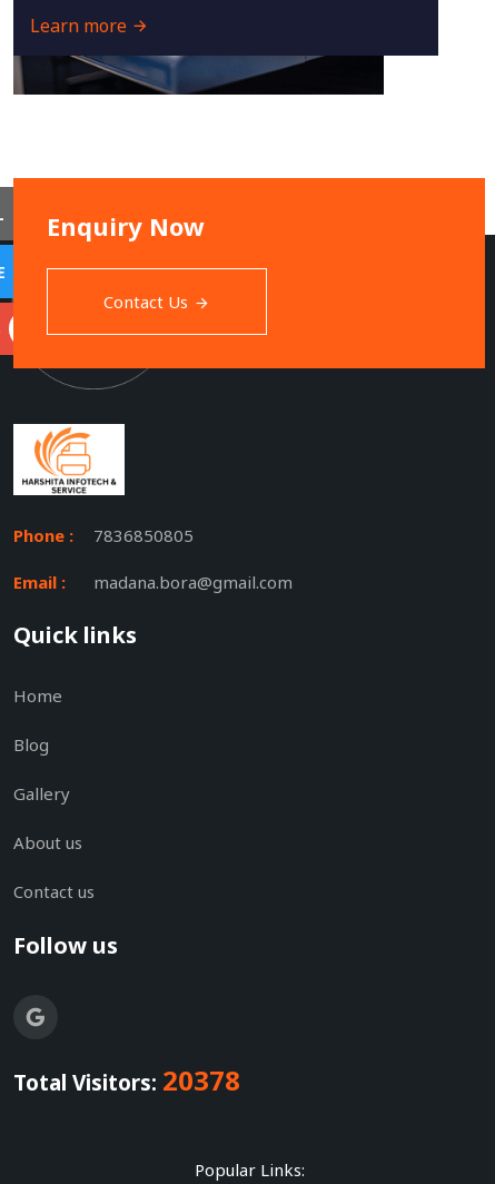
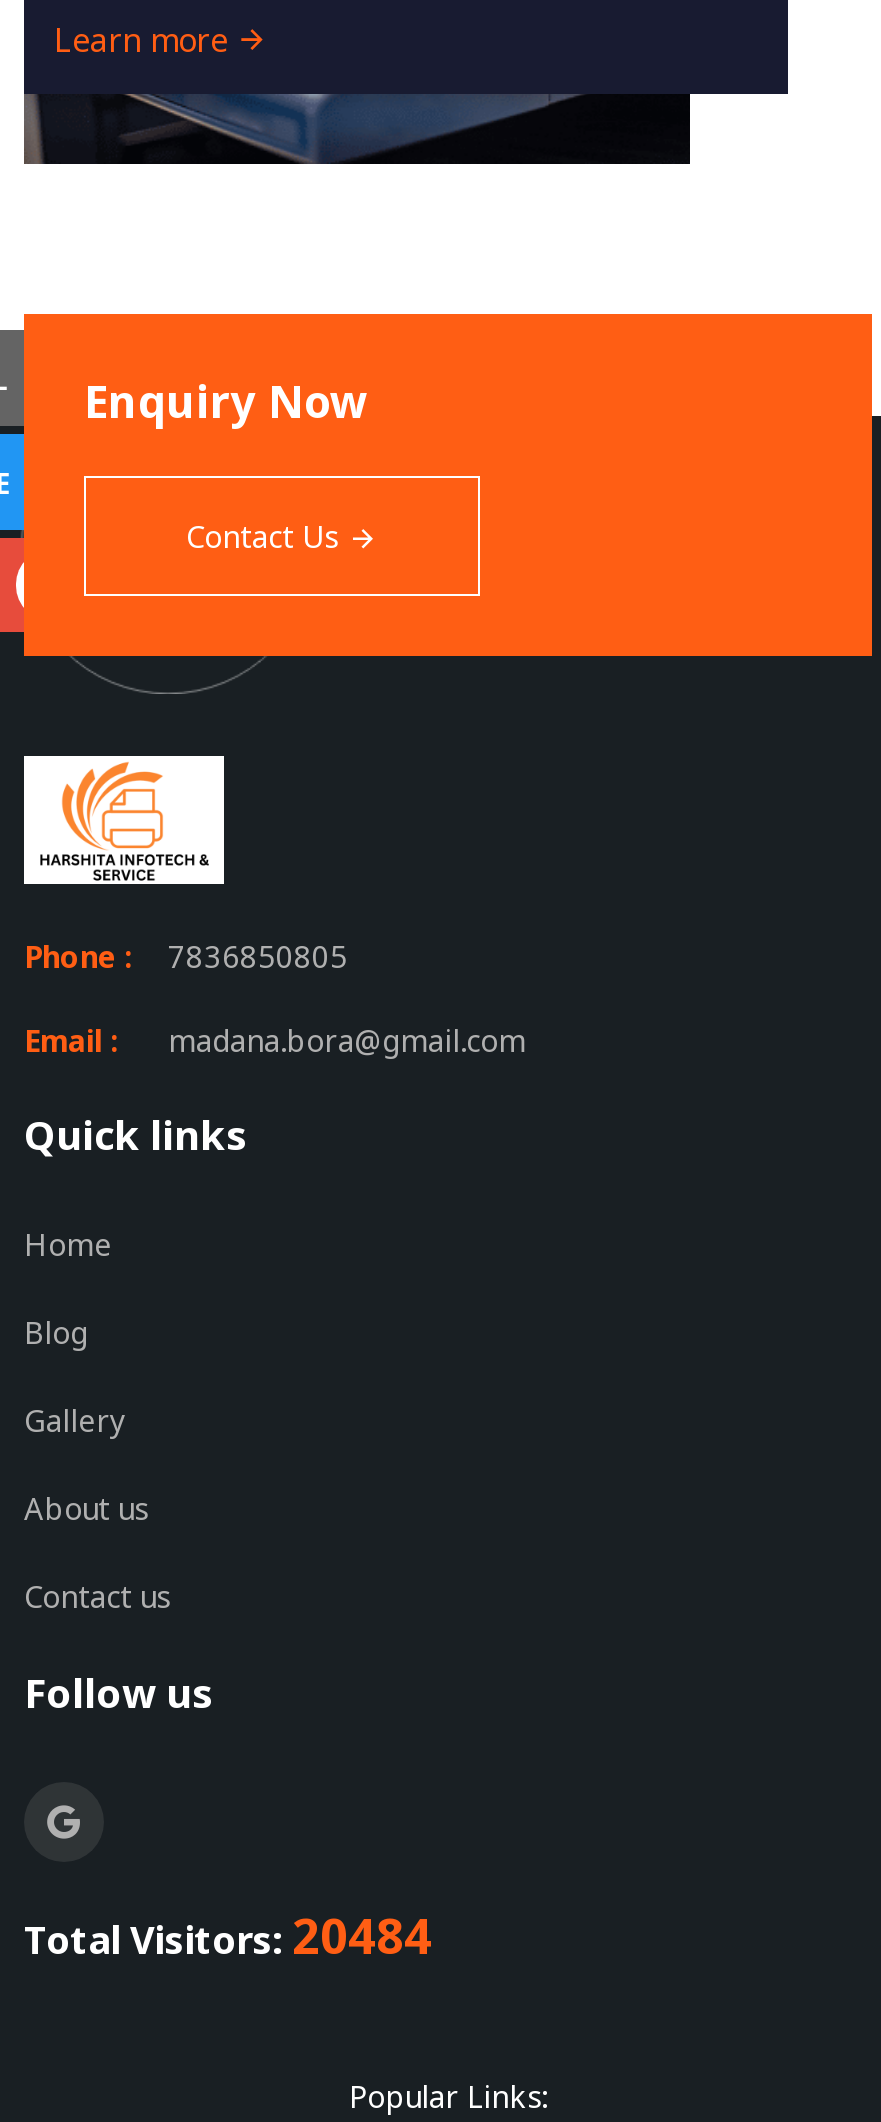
- Total Visitors: 20378
+ Total Visitors: 20484
